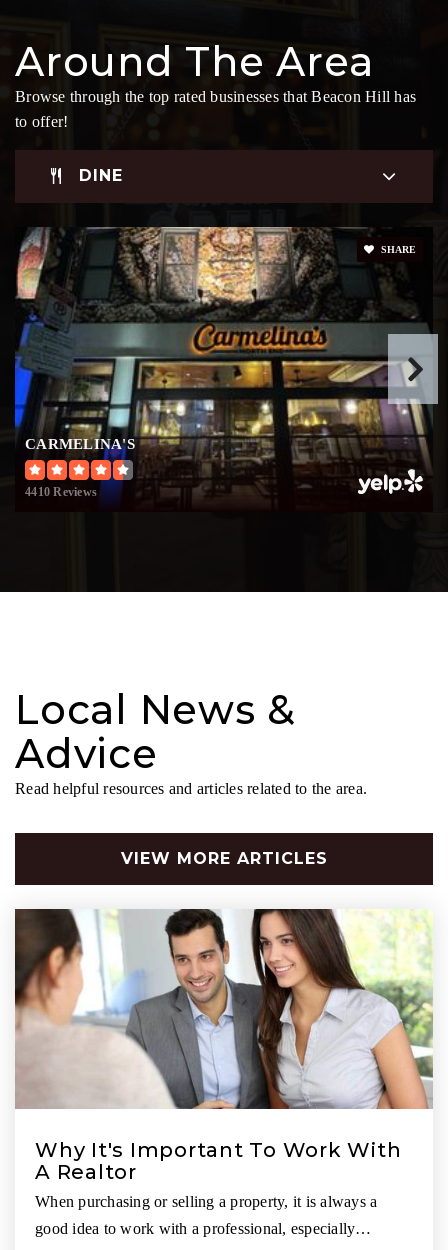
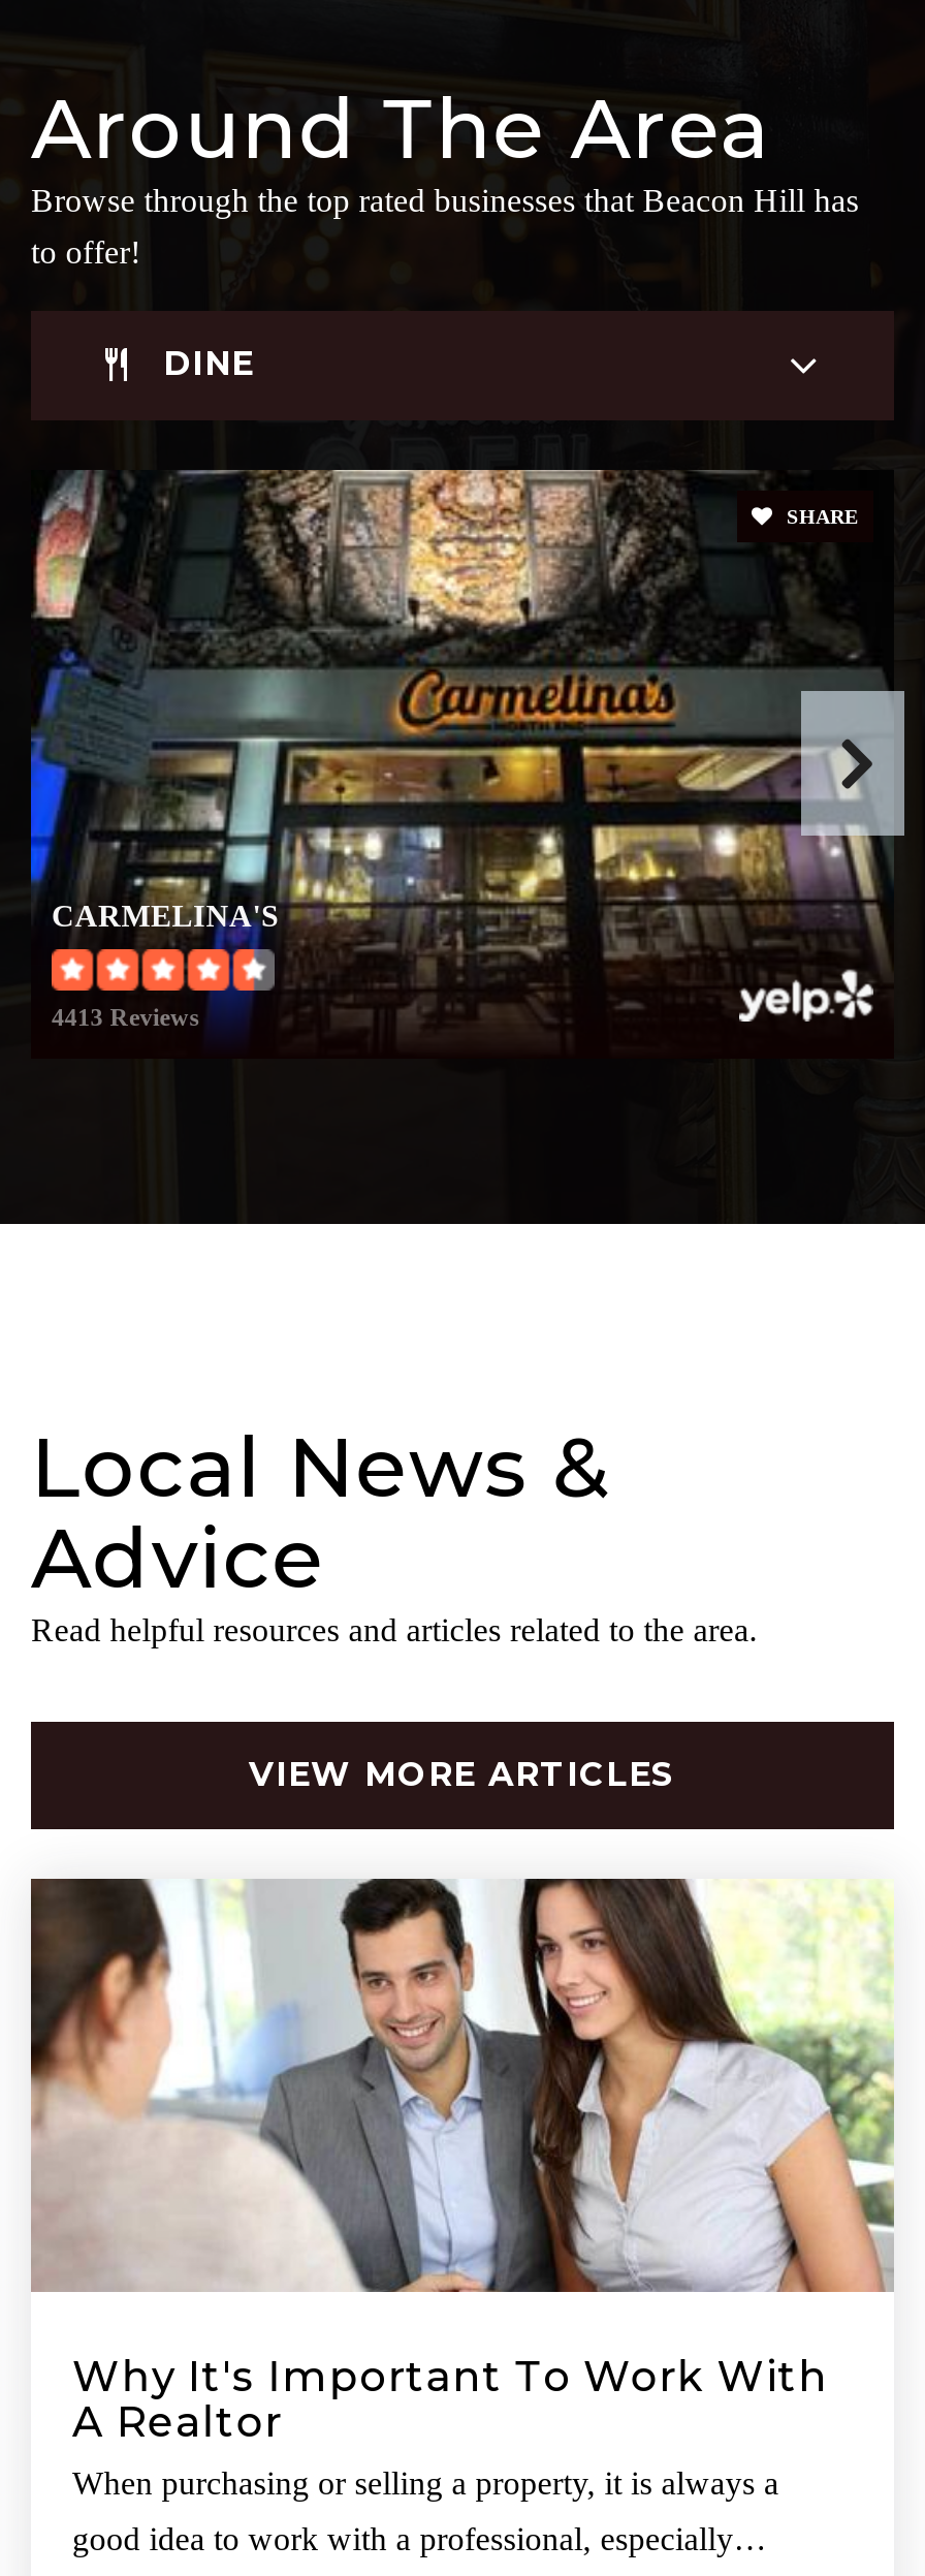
- 4410 Reviews
+ 4413 Reviews
